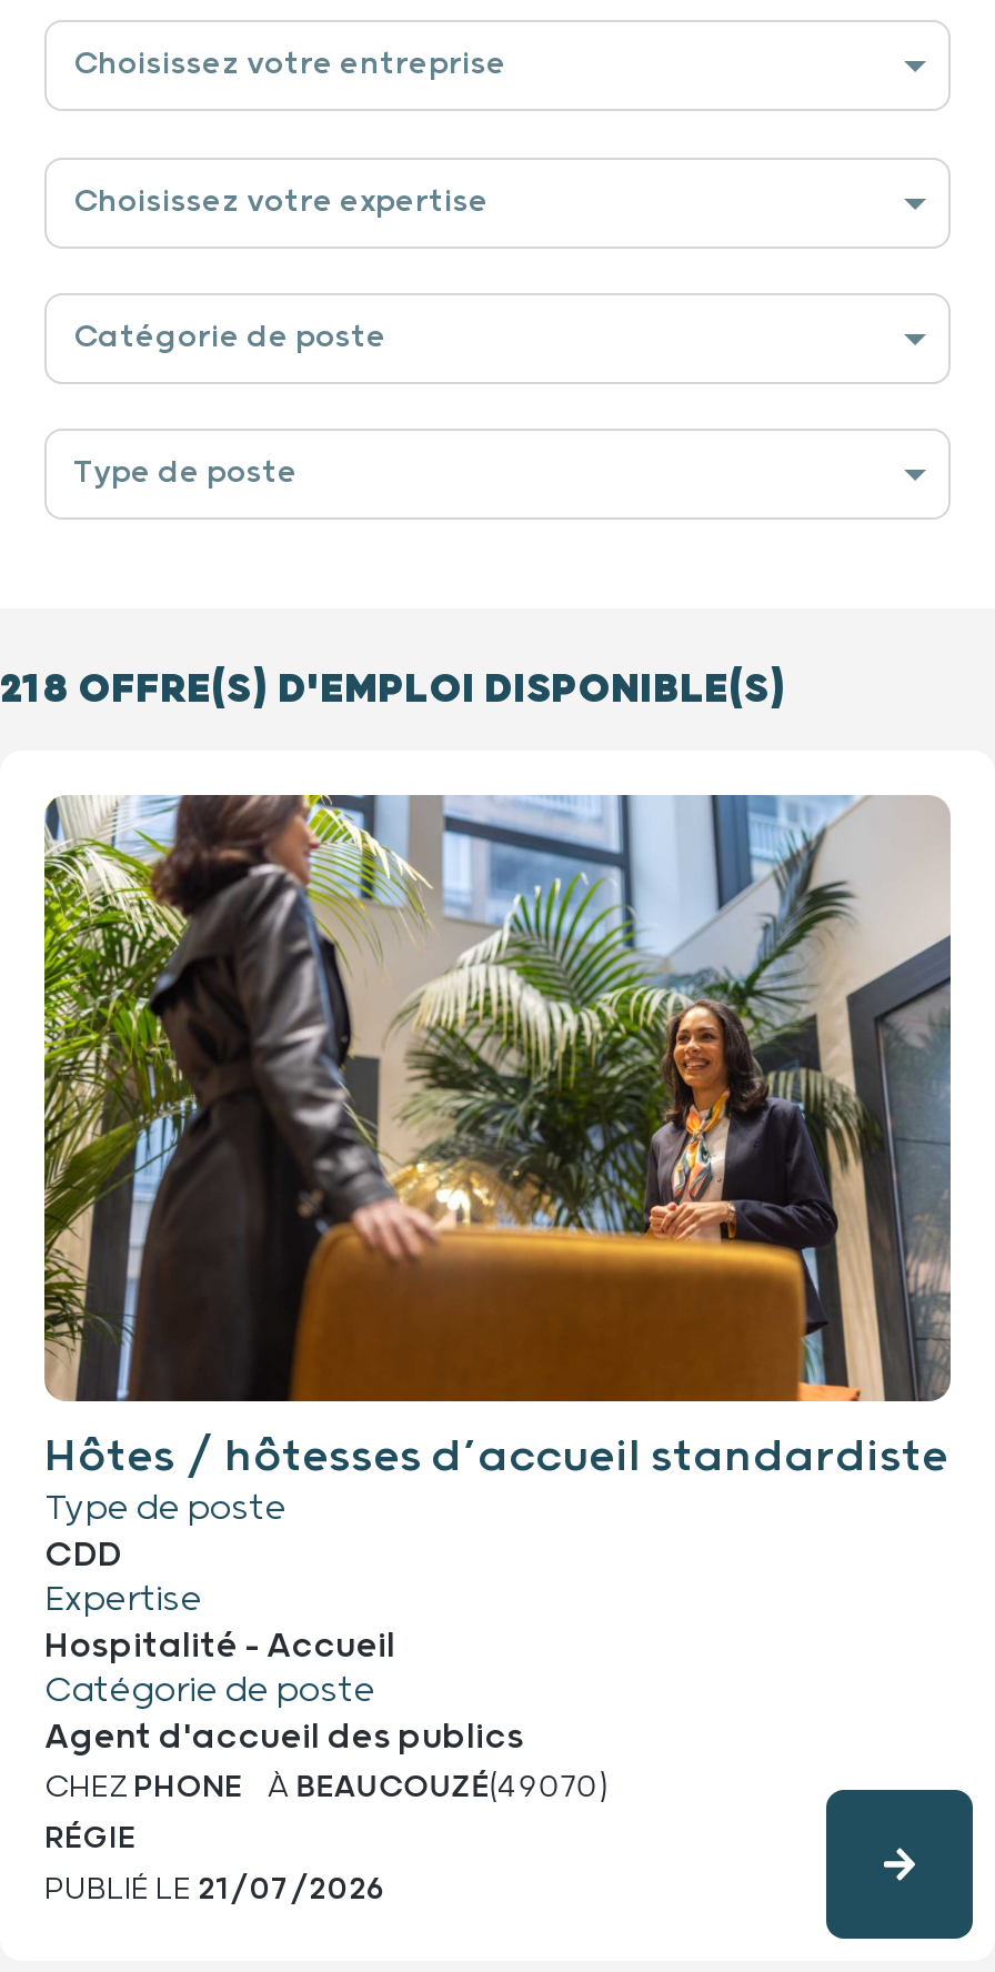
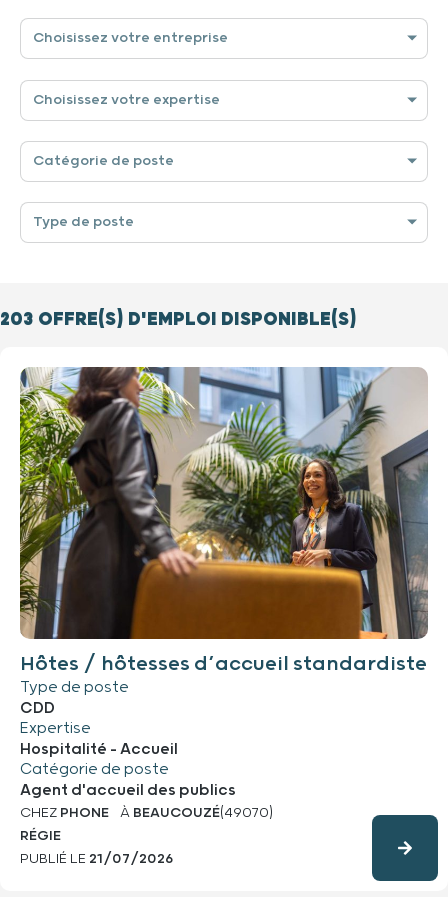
- 218 OFFRE(S) D'EMPLOI DISPONIBLE(S)
+ 203 OFFRE(S) D'EMPLOI DISPONIBLE(S)
